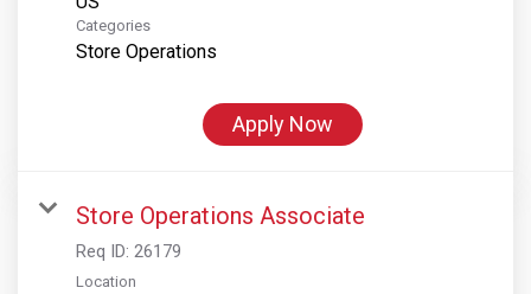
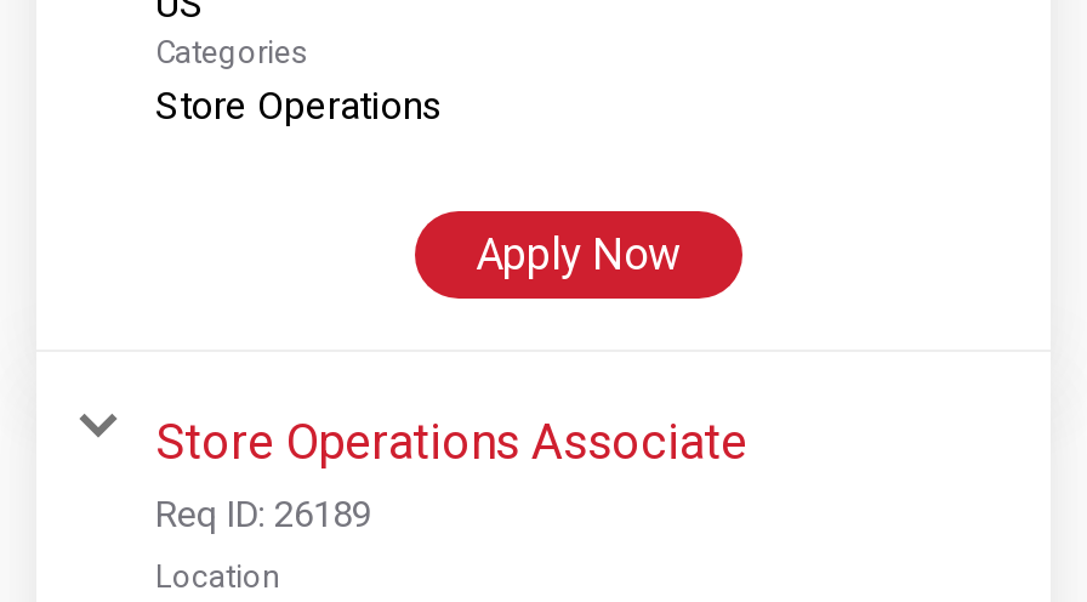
- Req ID: 26179
+ Req ID: 26189
